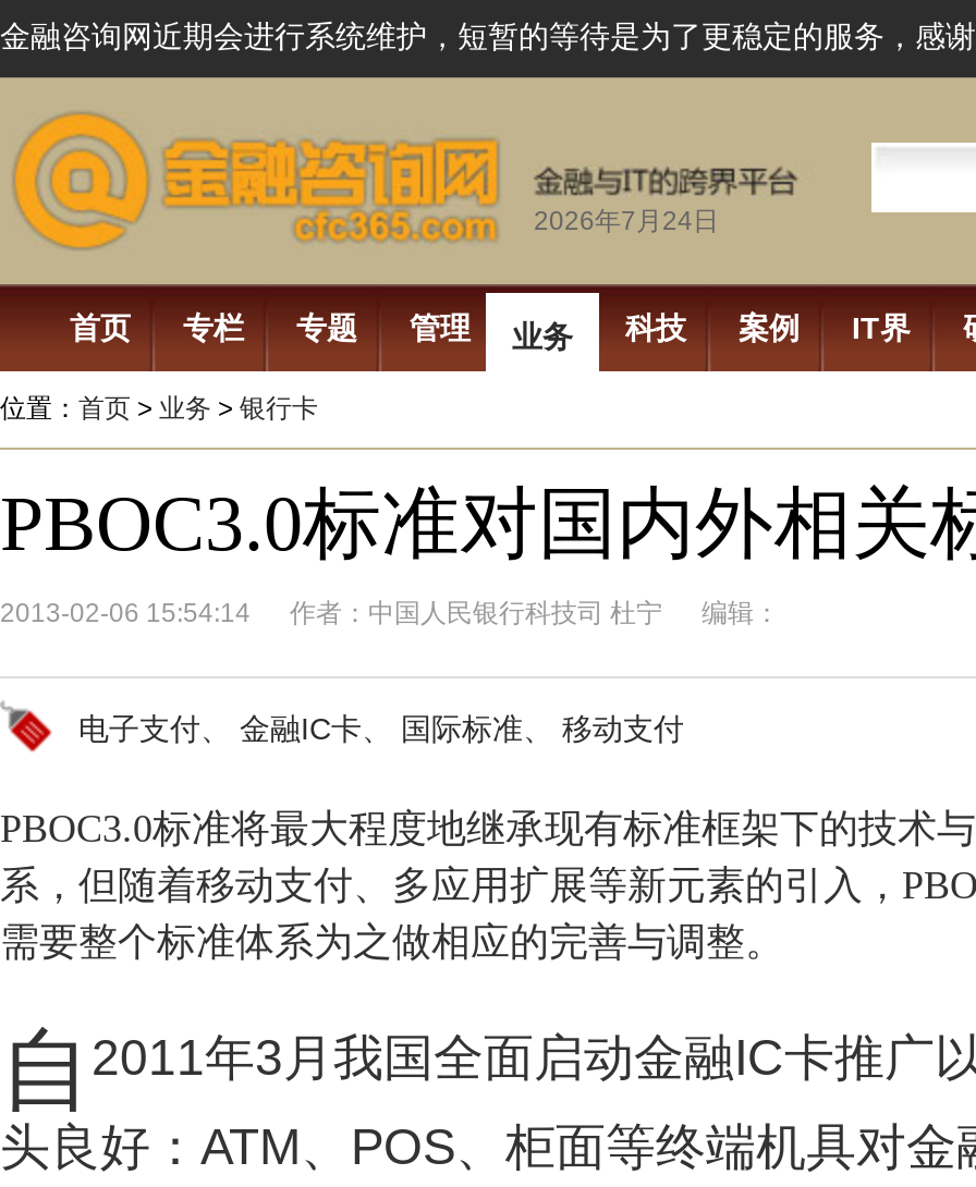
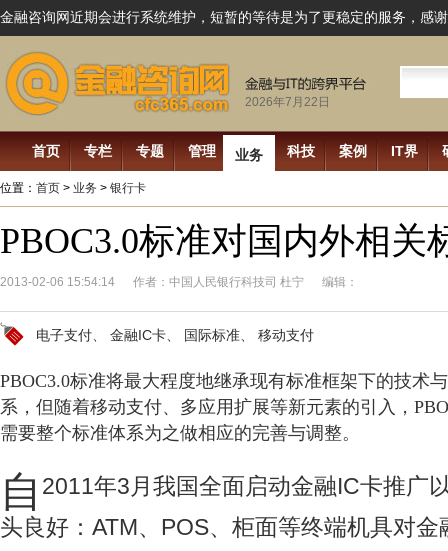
- 2026年7月24日
+ 2026年7月22日
